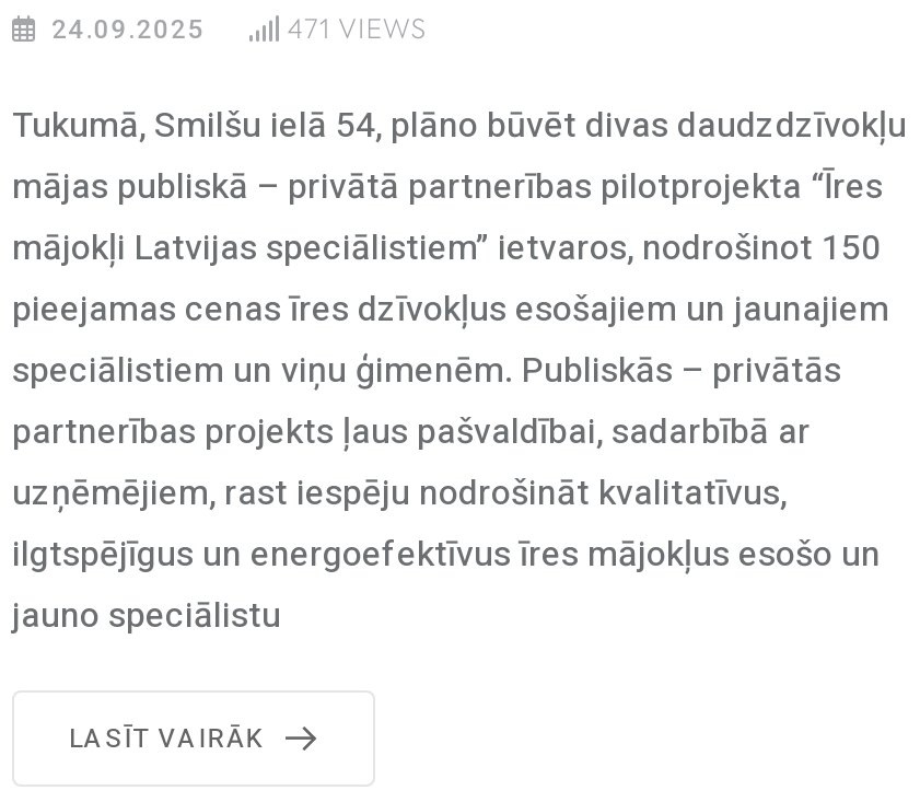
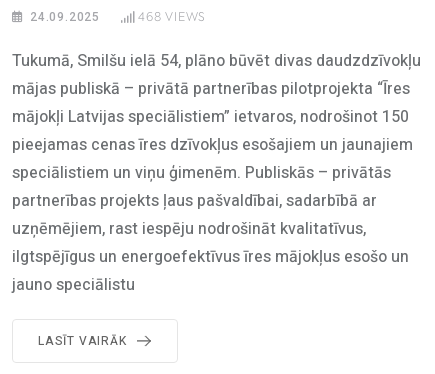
- 471 VIEWS
+ 468 VIEWS
